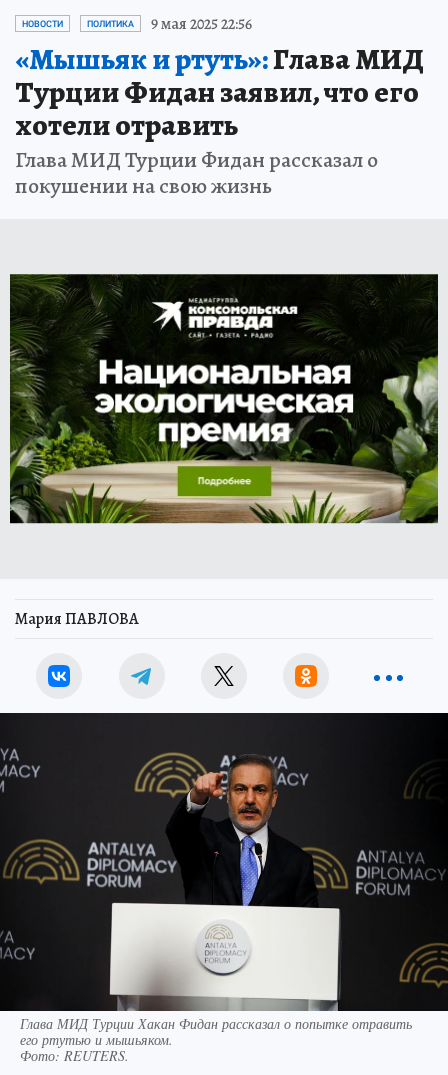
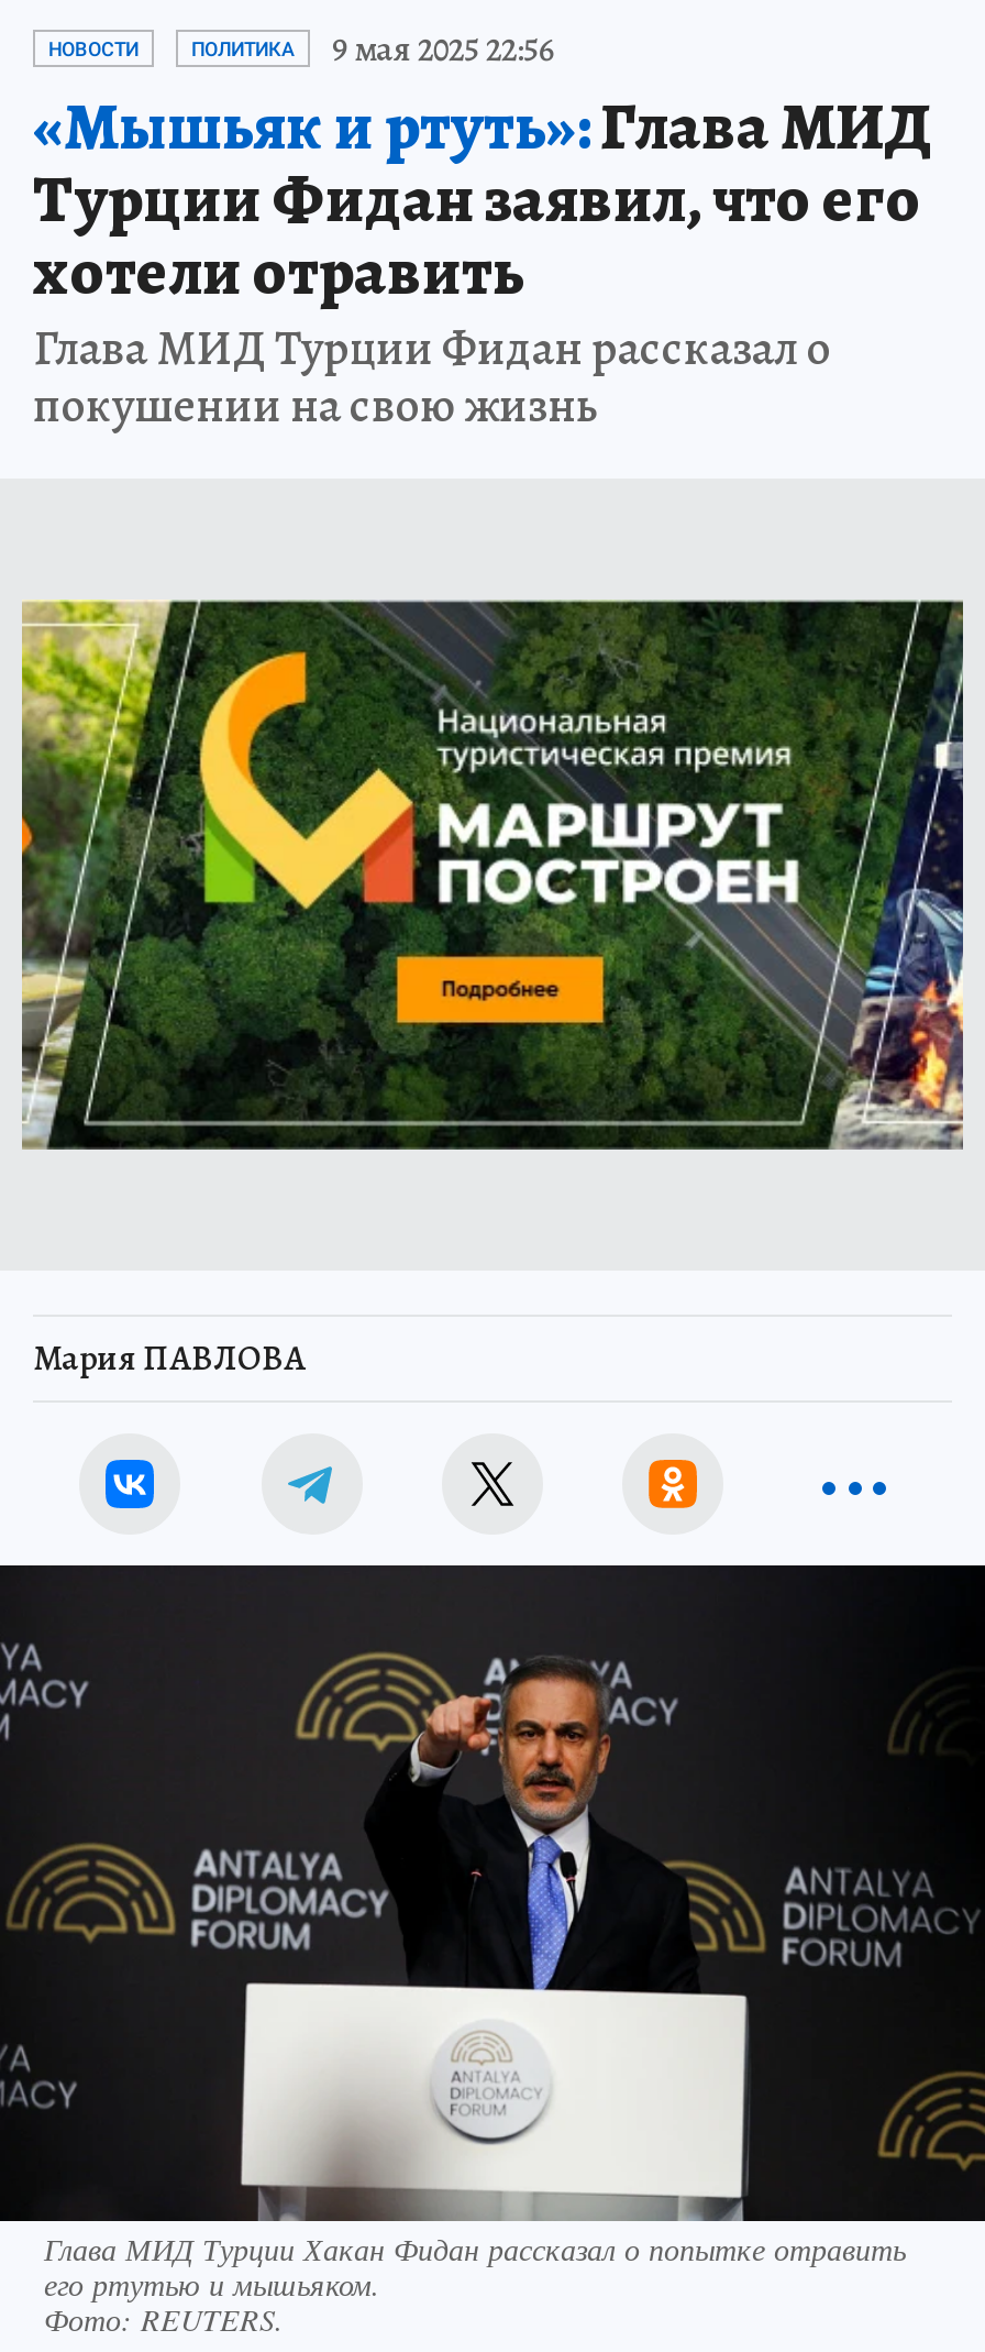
- [image]
+ [image]
